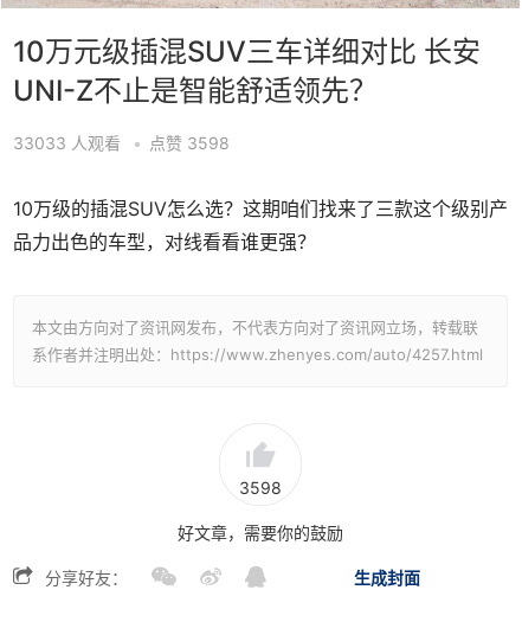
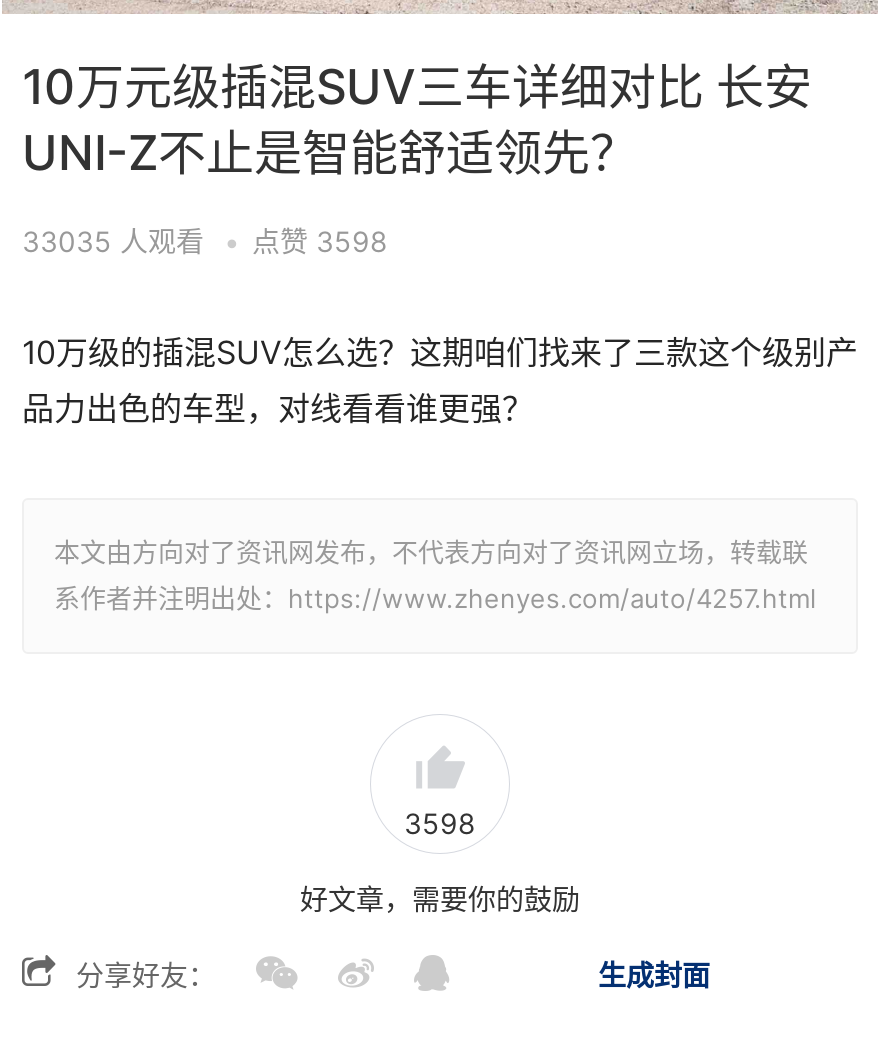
- 33033 人观看 • 点赞3598
+ 33035 人观看 • 点赞3598
